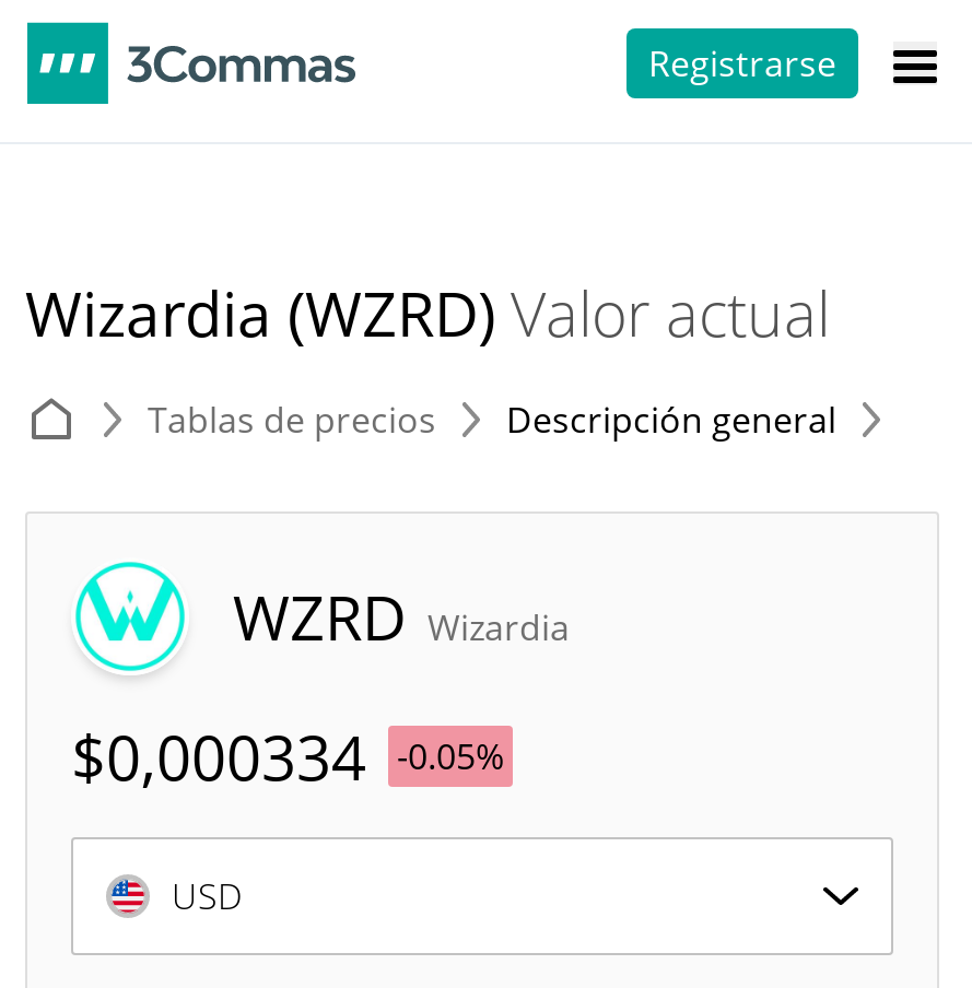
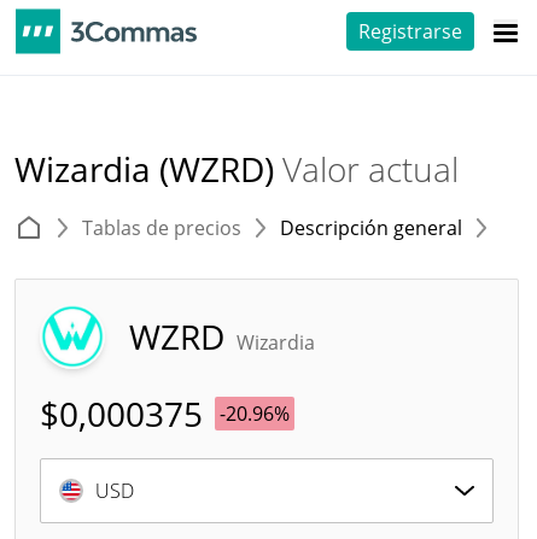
- $0,000334
+ $0,000375

- -0.05%
+ -20.96%
